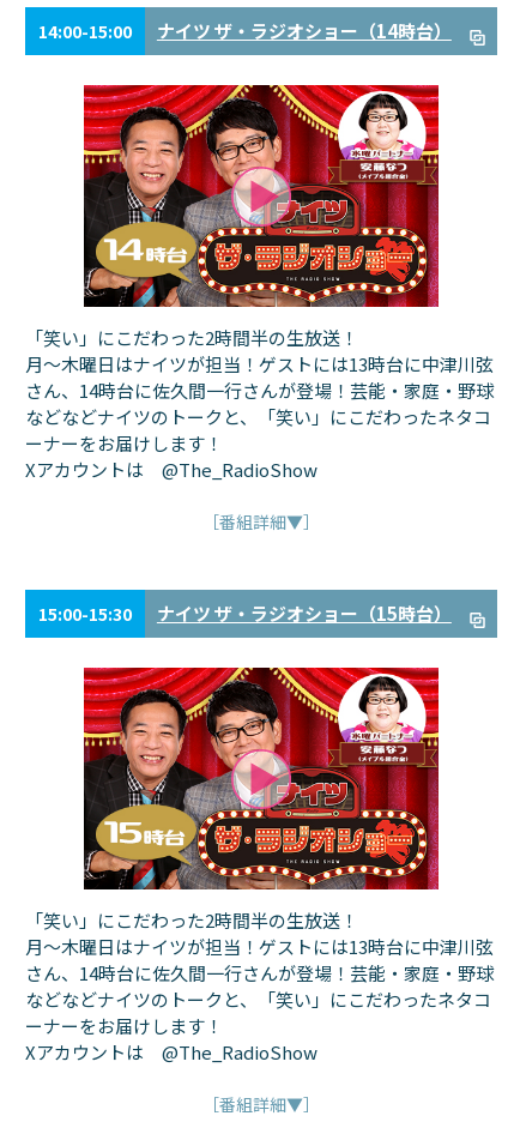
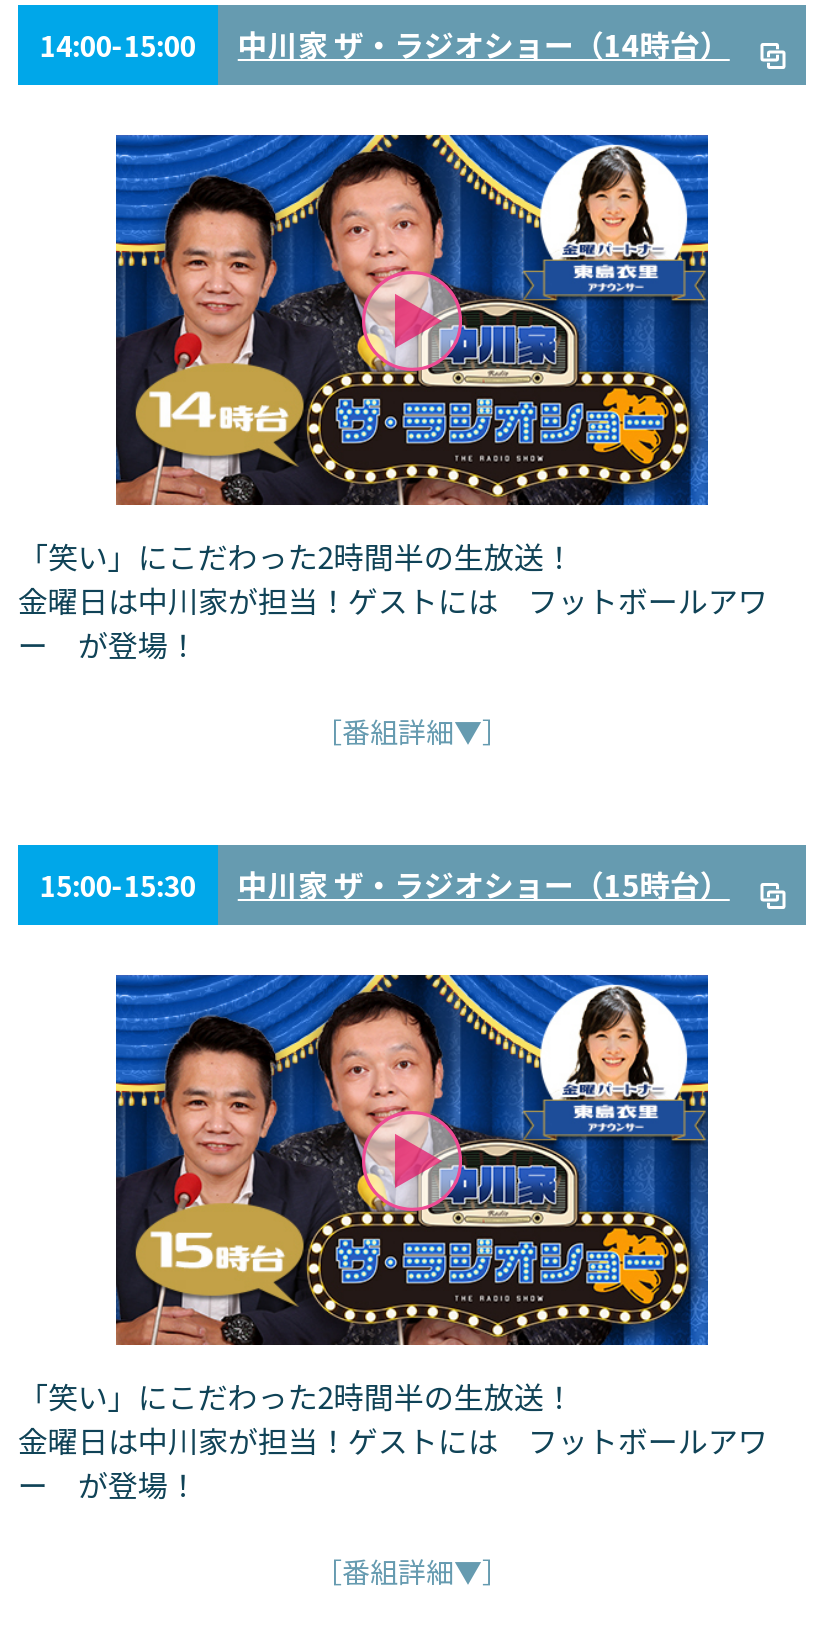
- ナイツ ザ・ラジオショー（14時台）
+ 中川家 ザ・ラジオショー（14時台）

- [image]
- 月～木曜日はナイツが担当！ゲストには13時台に中津川弦
- さん、14時台に佐久間一行さんが登場！芸能・家庭・野球
- などなどナイツのトークと、「笑い」にこだわったネタコ
- ーナーをお届けします！
- Xアカウントは @The_RadioShow
+ [image]
+ 金曜日は中川家が担当！ゲストには フットボールアワ
+ ー が登場！

- ナイツ ザ・ラジオショー（15時台）
+ 中川家 ザ・ラジオショー（15時台）

- [image]
- 月～木曜日はナイツが担当！ゲストには13時台に中津川弦
- さん、14時台に佐久間一行さんが登場！芸能・家庭・野球
- などなどナイツのトークと、「笑い」にこだわったネタコ
- ーナーをお届けします！
- Xアカウントは @The_RadioShow
+ [image]
+ 金曜日は中川家が担当！ゲストには フットボールアワ
+ ー が登場！
